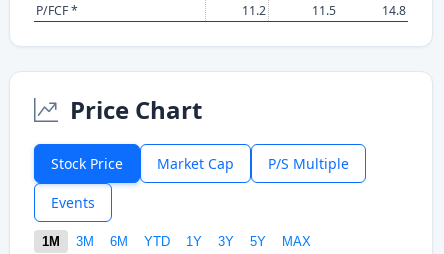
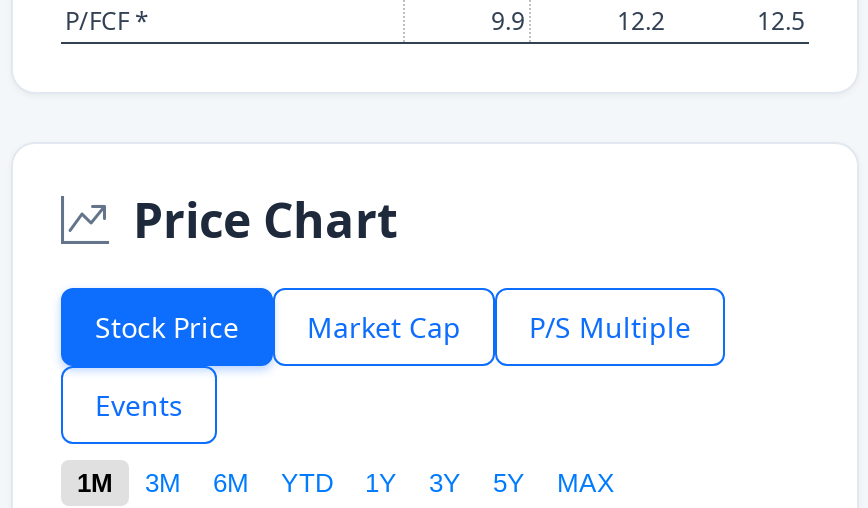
- 11.2
+ 9.9

- 11.5
+ 12.2

- 14.8
+ 12.5
